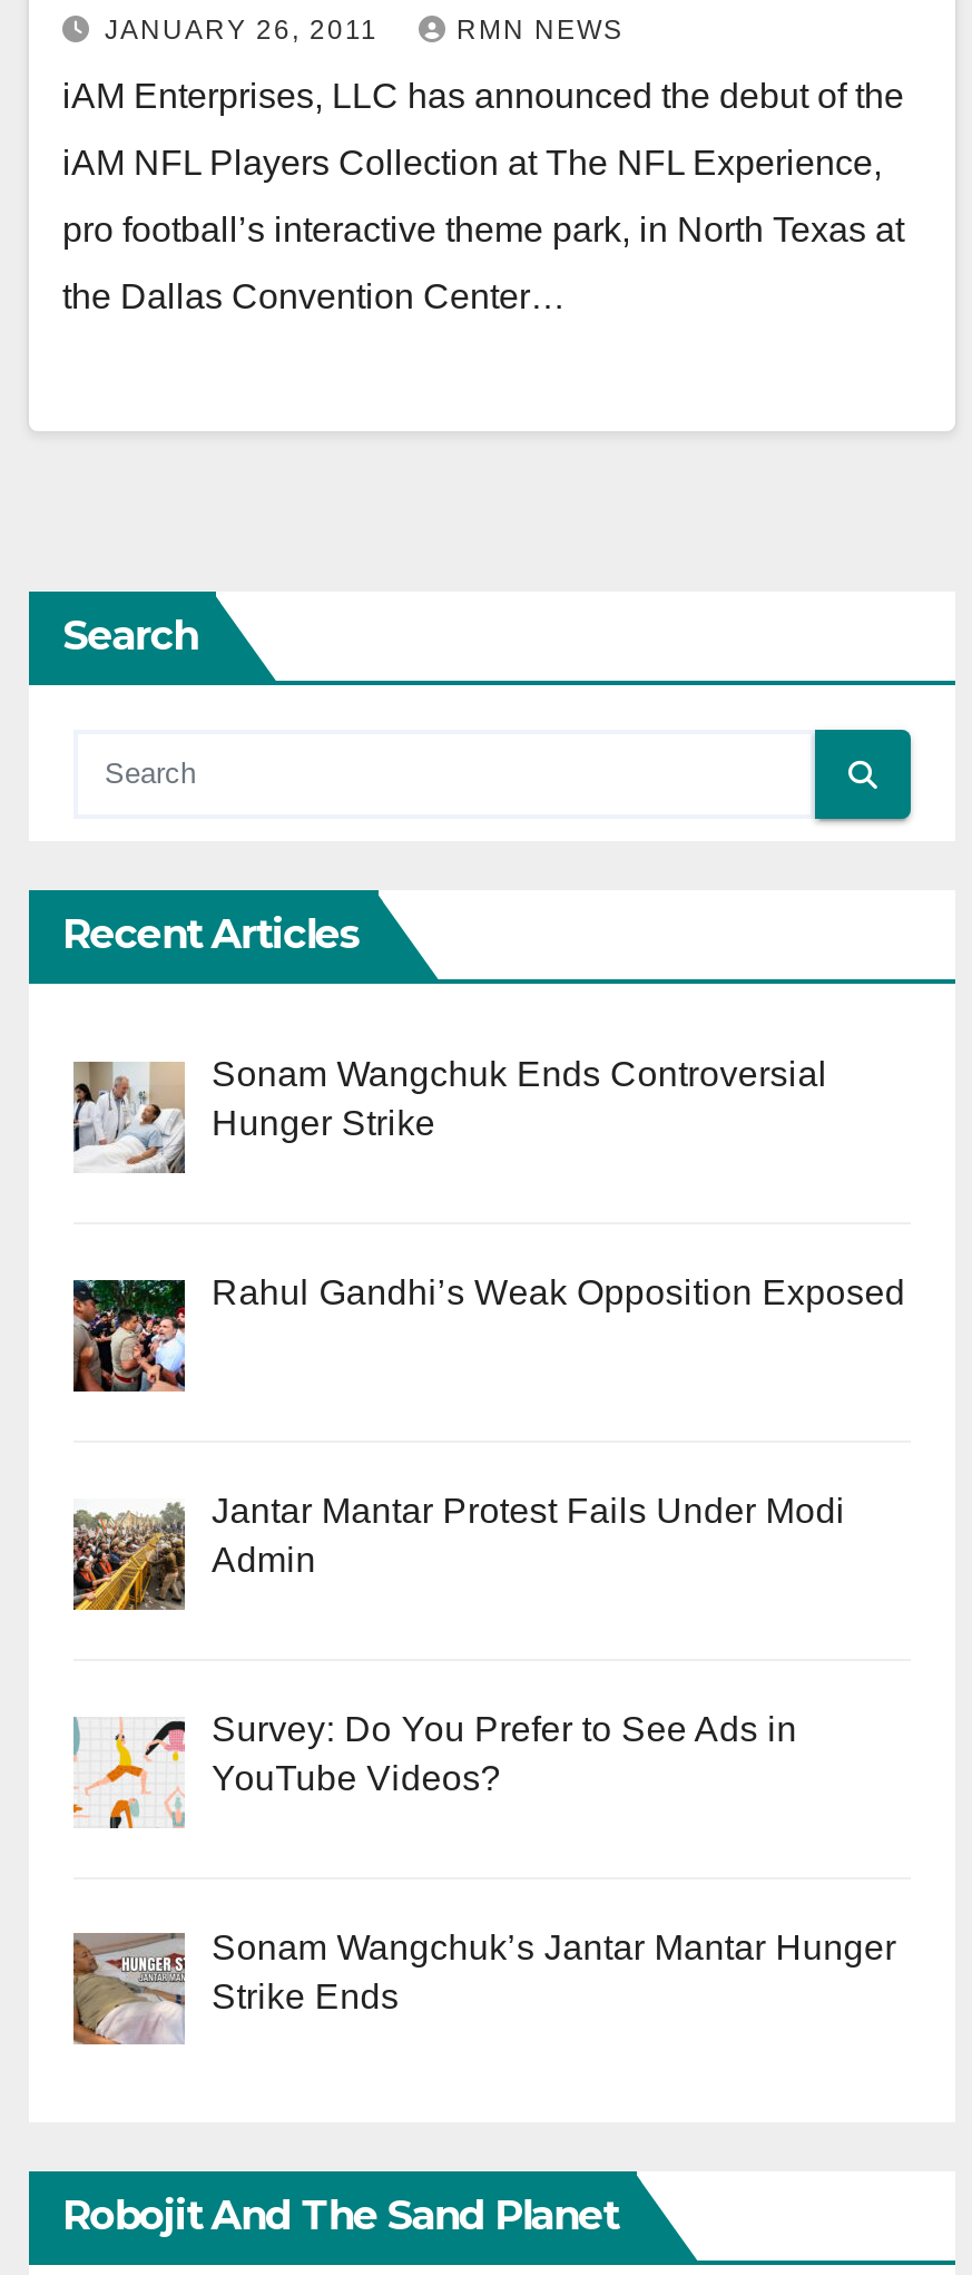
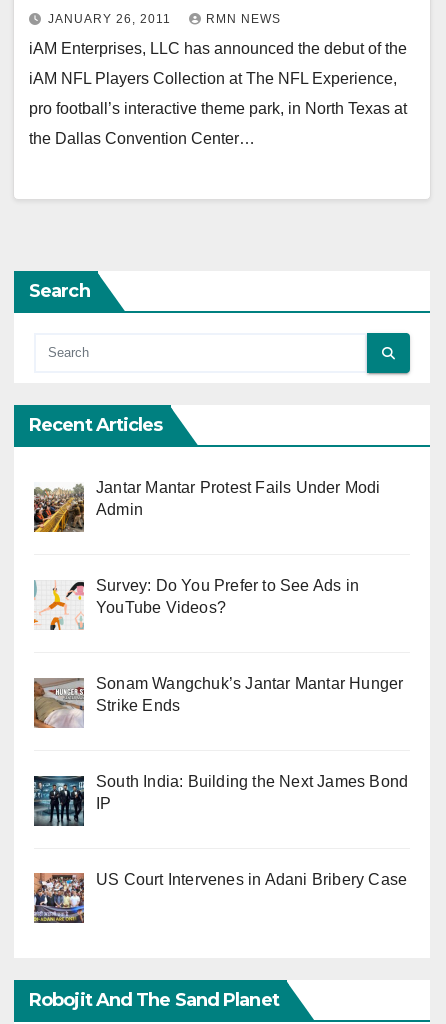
- [image]
- Sonam Wangchuk Ends Controversial
- Hunger Strike

- [image]
- Rahul Gandhi’s Weak Opposition Exposed

moved up: [image] | Jantar Mantar Protest Fails Under Modi | Admin | Survey: Do You Prefer to See Ads in | YouTube Videos? | Sonam Wangchuk’s Jantar Mantar Hunger | Strike Ends

+ [image]
+ South India: Building the Next James Bond
+ IP

+ [image]
+ US Court Intervenes in Adani Bribery Case
